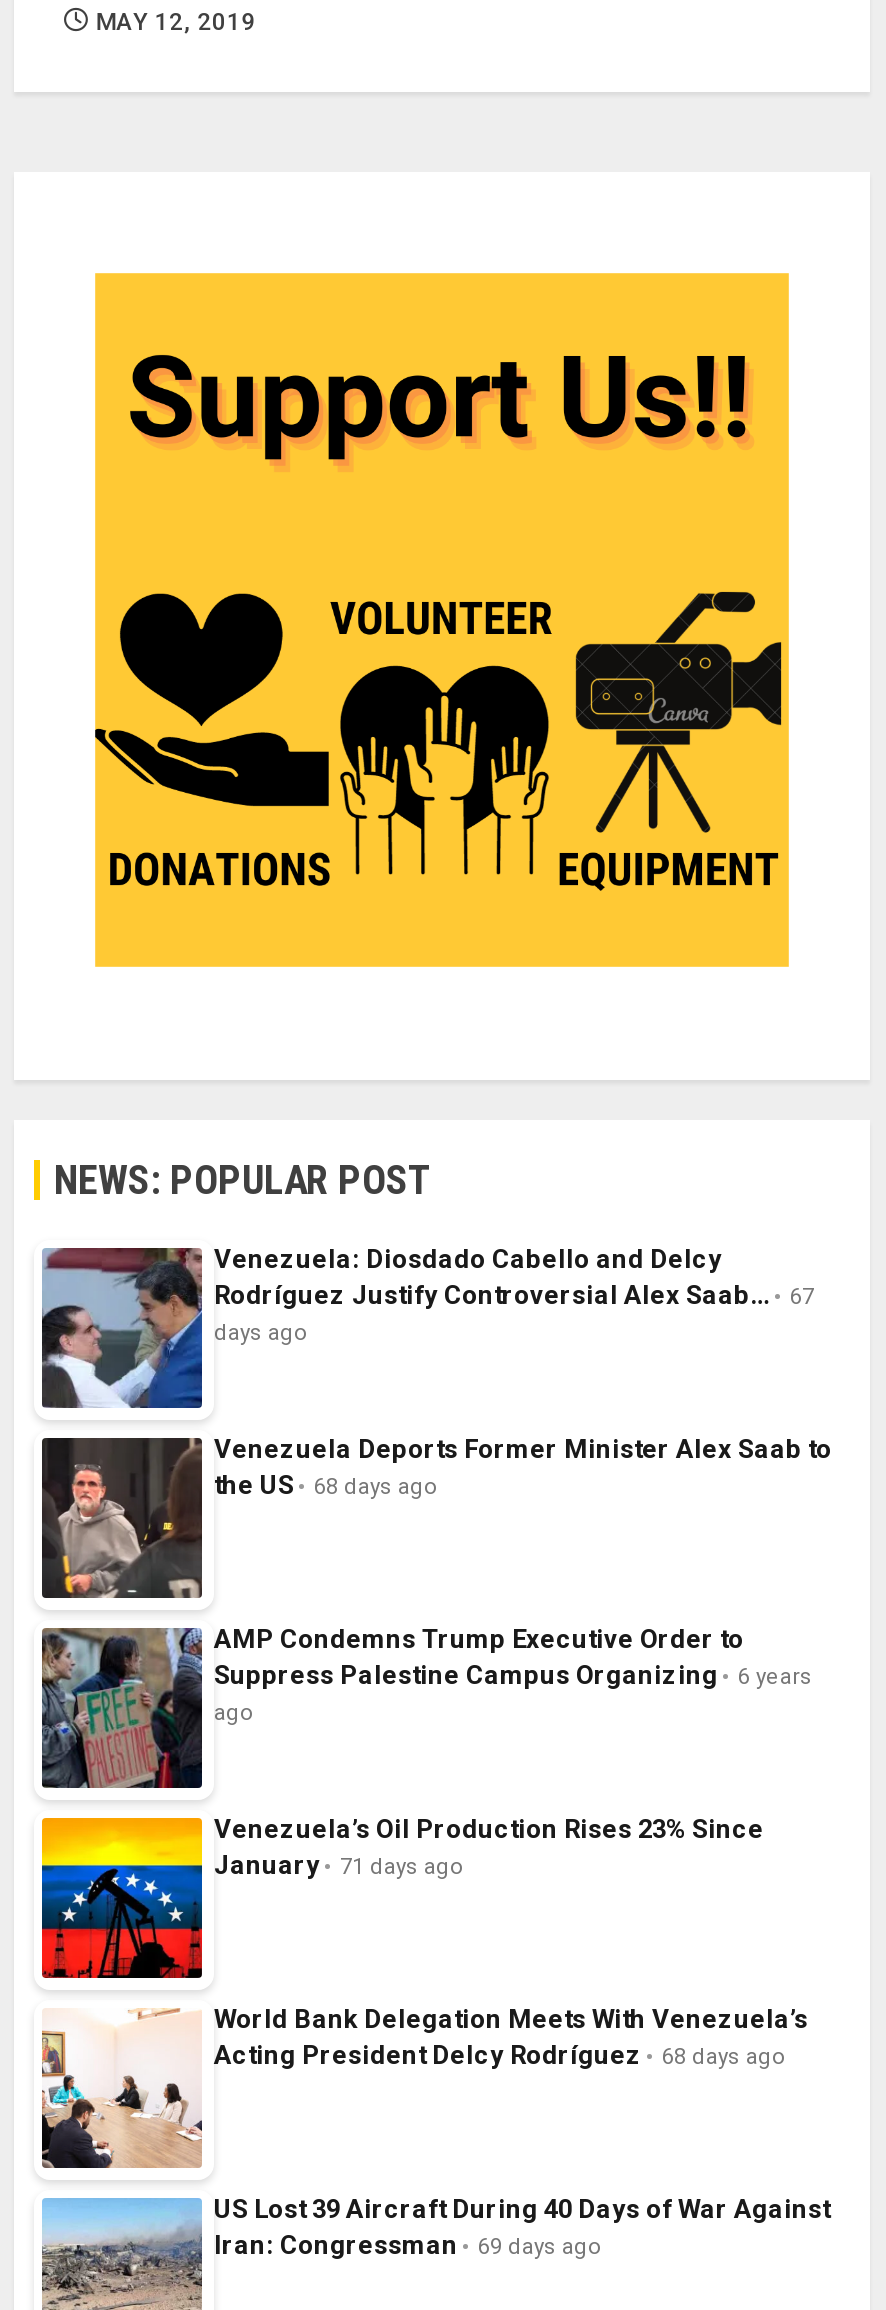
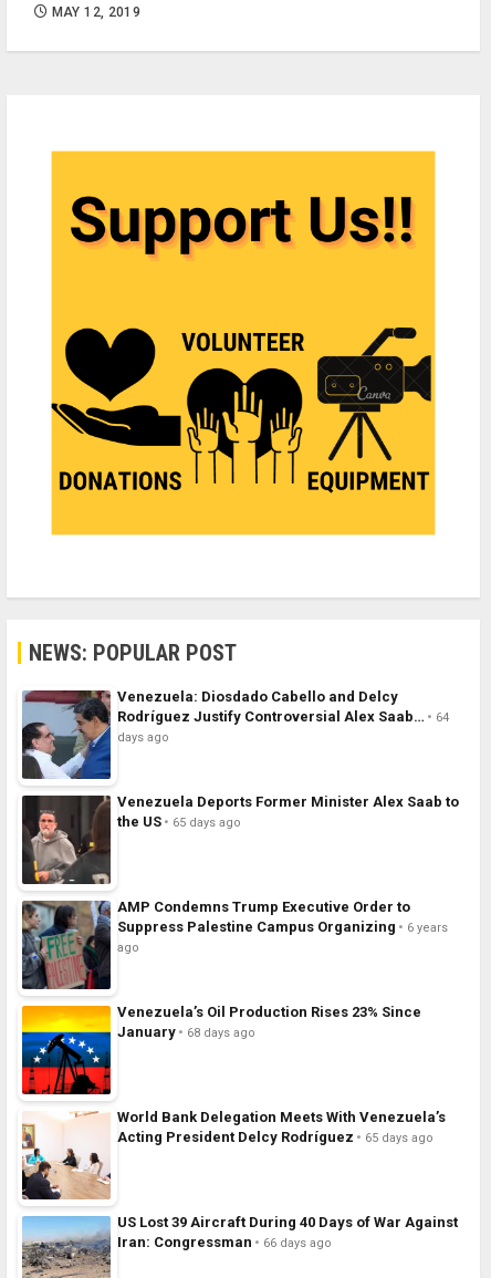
- Rodríguez Justify Controversial Alex Saab… 67
+ Rodríguez Justify Controversial Alex Saab… 64

- the US 68 days ago
+ the US 65 days ago

- January 71 days ago
+ January 68 days ago

- Acting President Delcy Rodríguez 68 days ago
+ Acting President Delcy Rodríguez 65 days ago

- Iran: Congressman 69 days ago
+ Iran: Congressman 66 days ago
